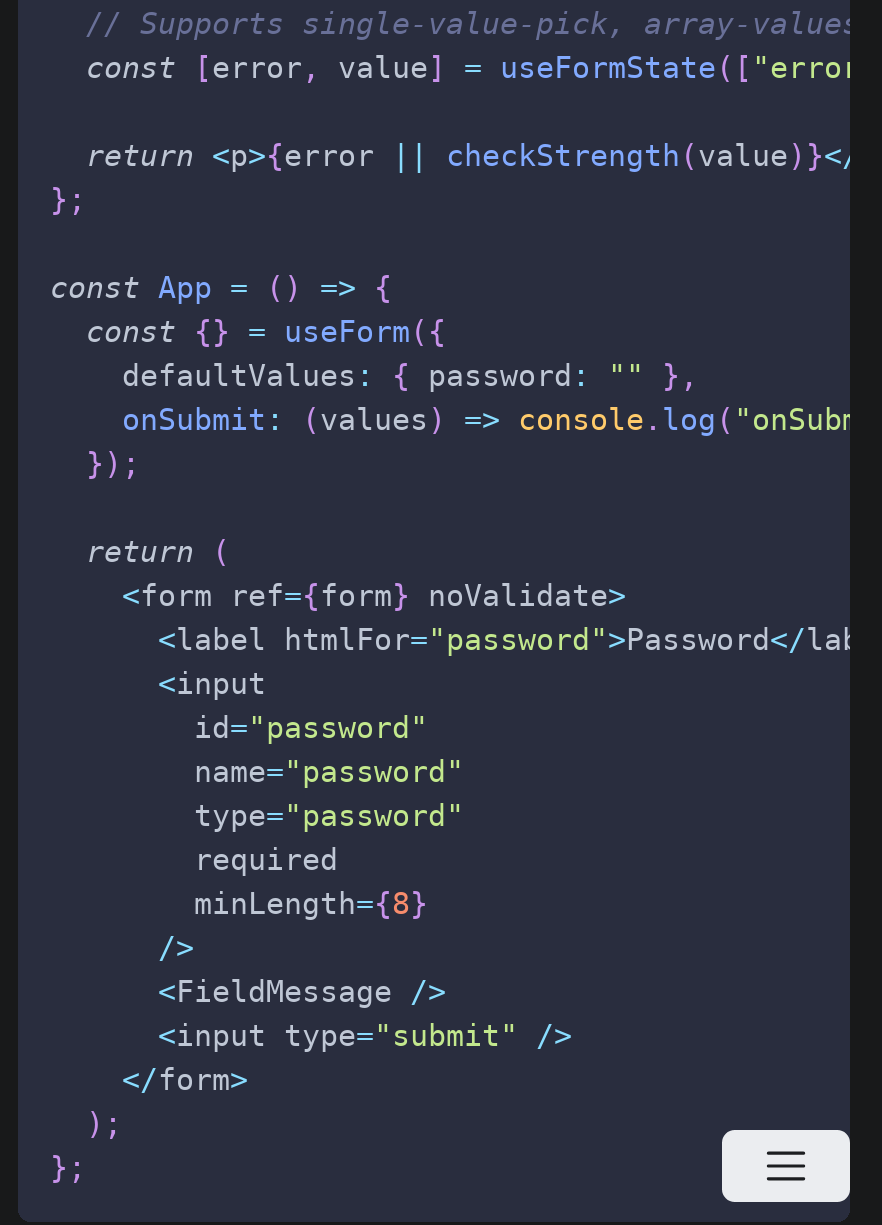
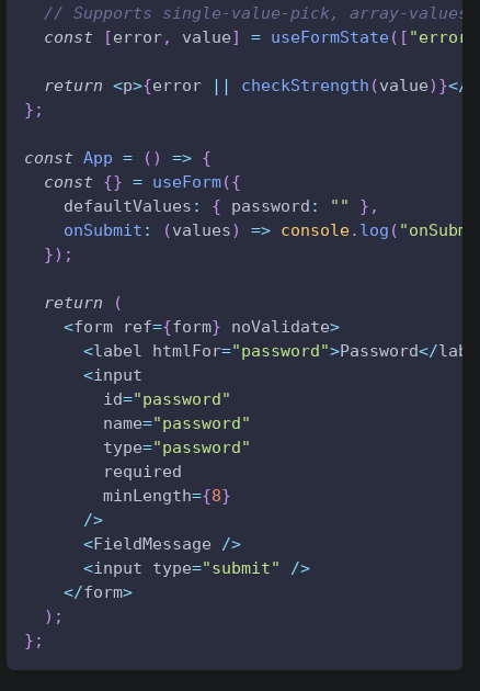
- [image]
